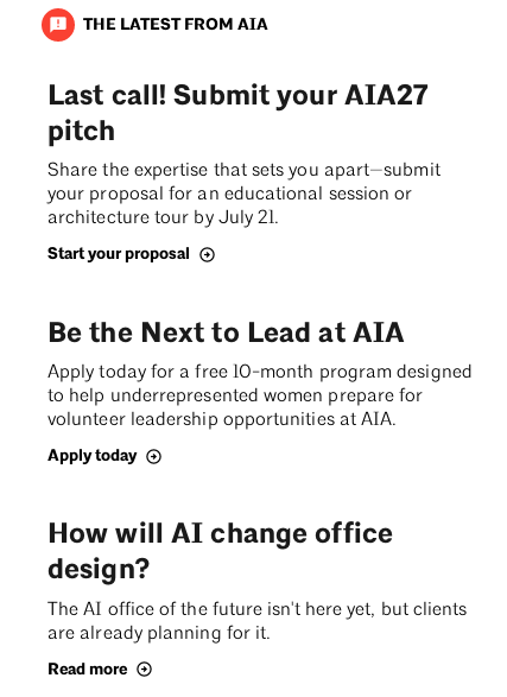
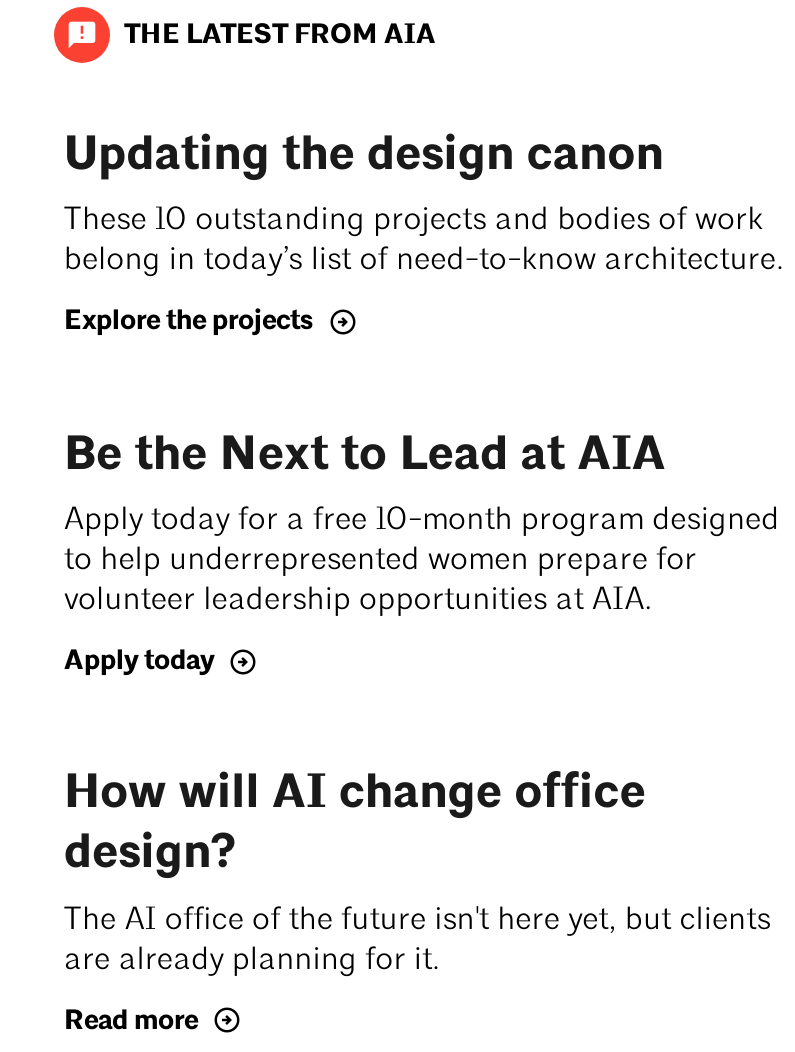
- Last call! Submit your AIA27
- pitch
- Share the expertise that sets you apart—submit
- your proposal for an educational session or
- architecture tour by July 21.
+ Updating the design canon
+ These 10 outstanding projects and bodies of work
+ belong in today’s list of need-to-know architecture.

- Start your proposal
+ Explore the projects
